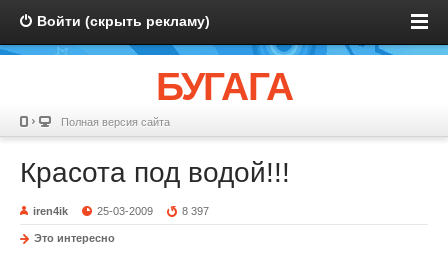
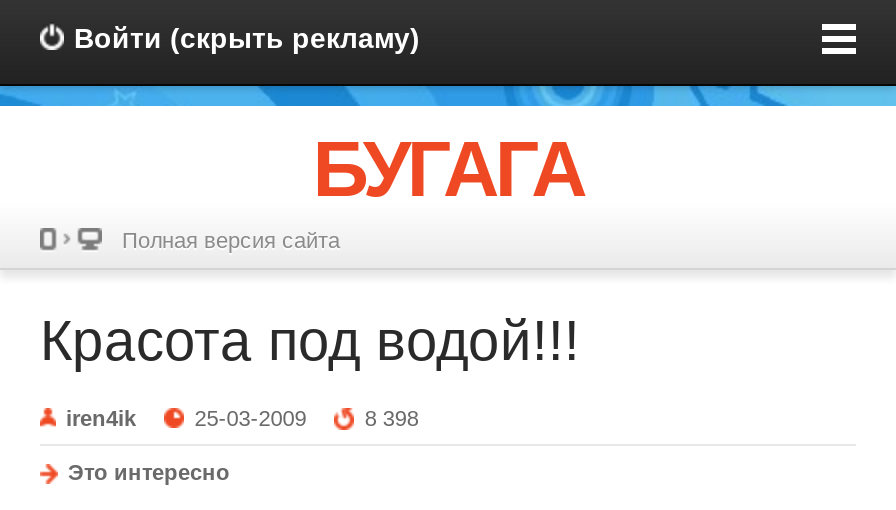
- 8 397
+ 8 398
